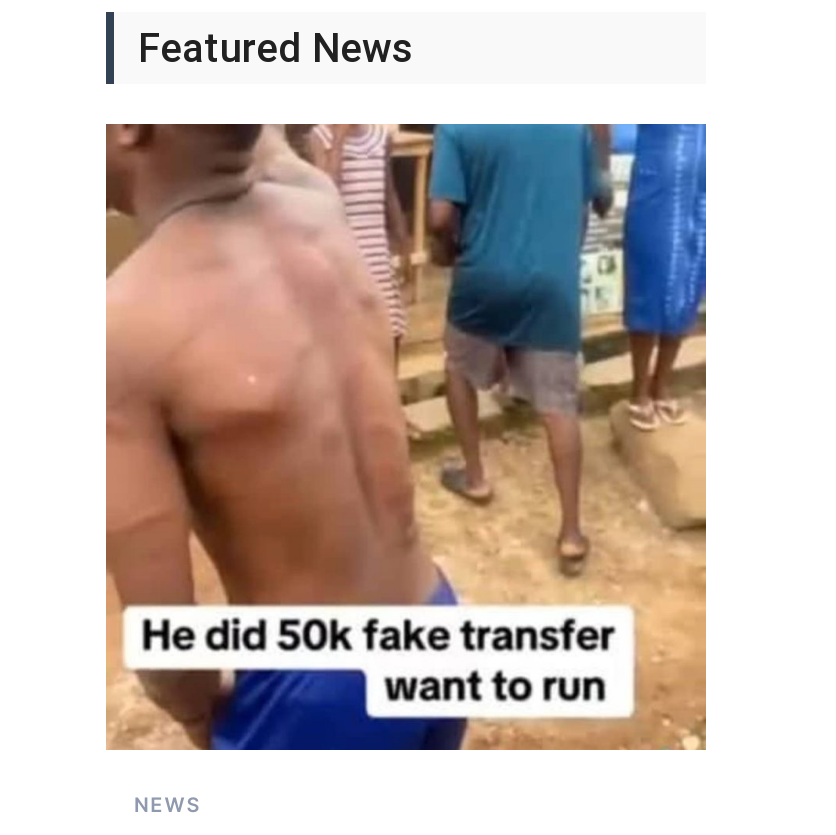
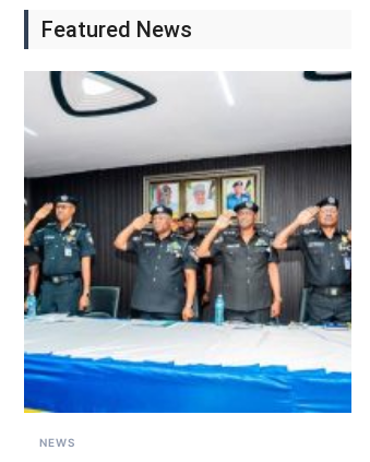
- [image]
+ [image]
